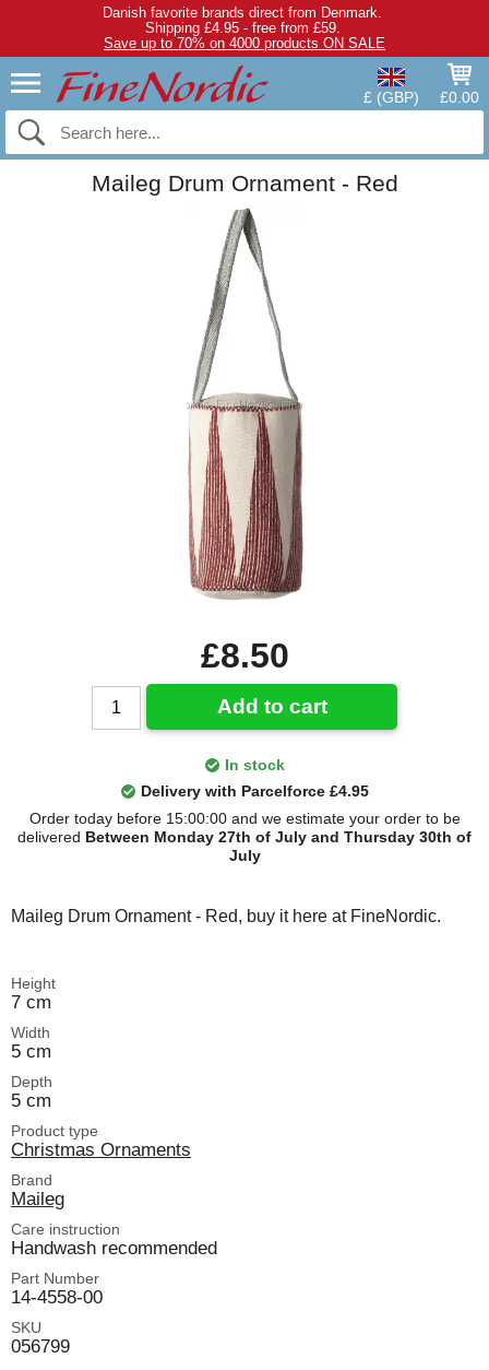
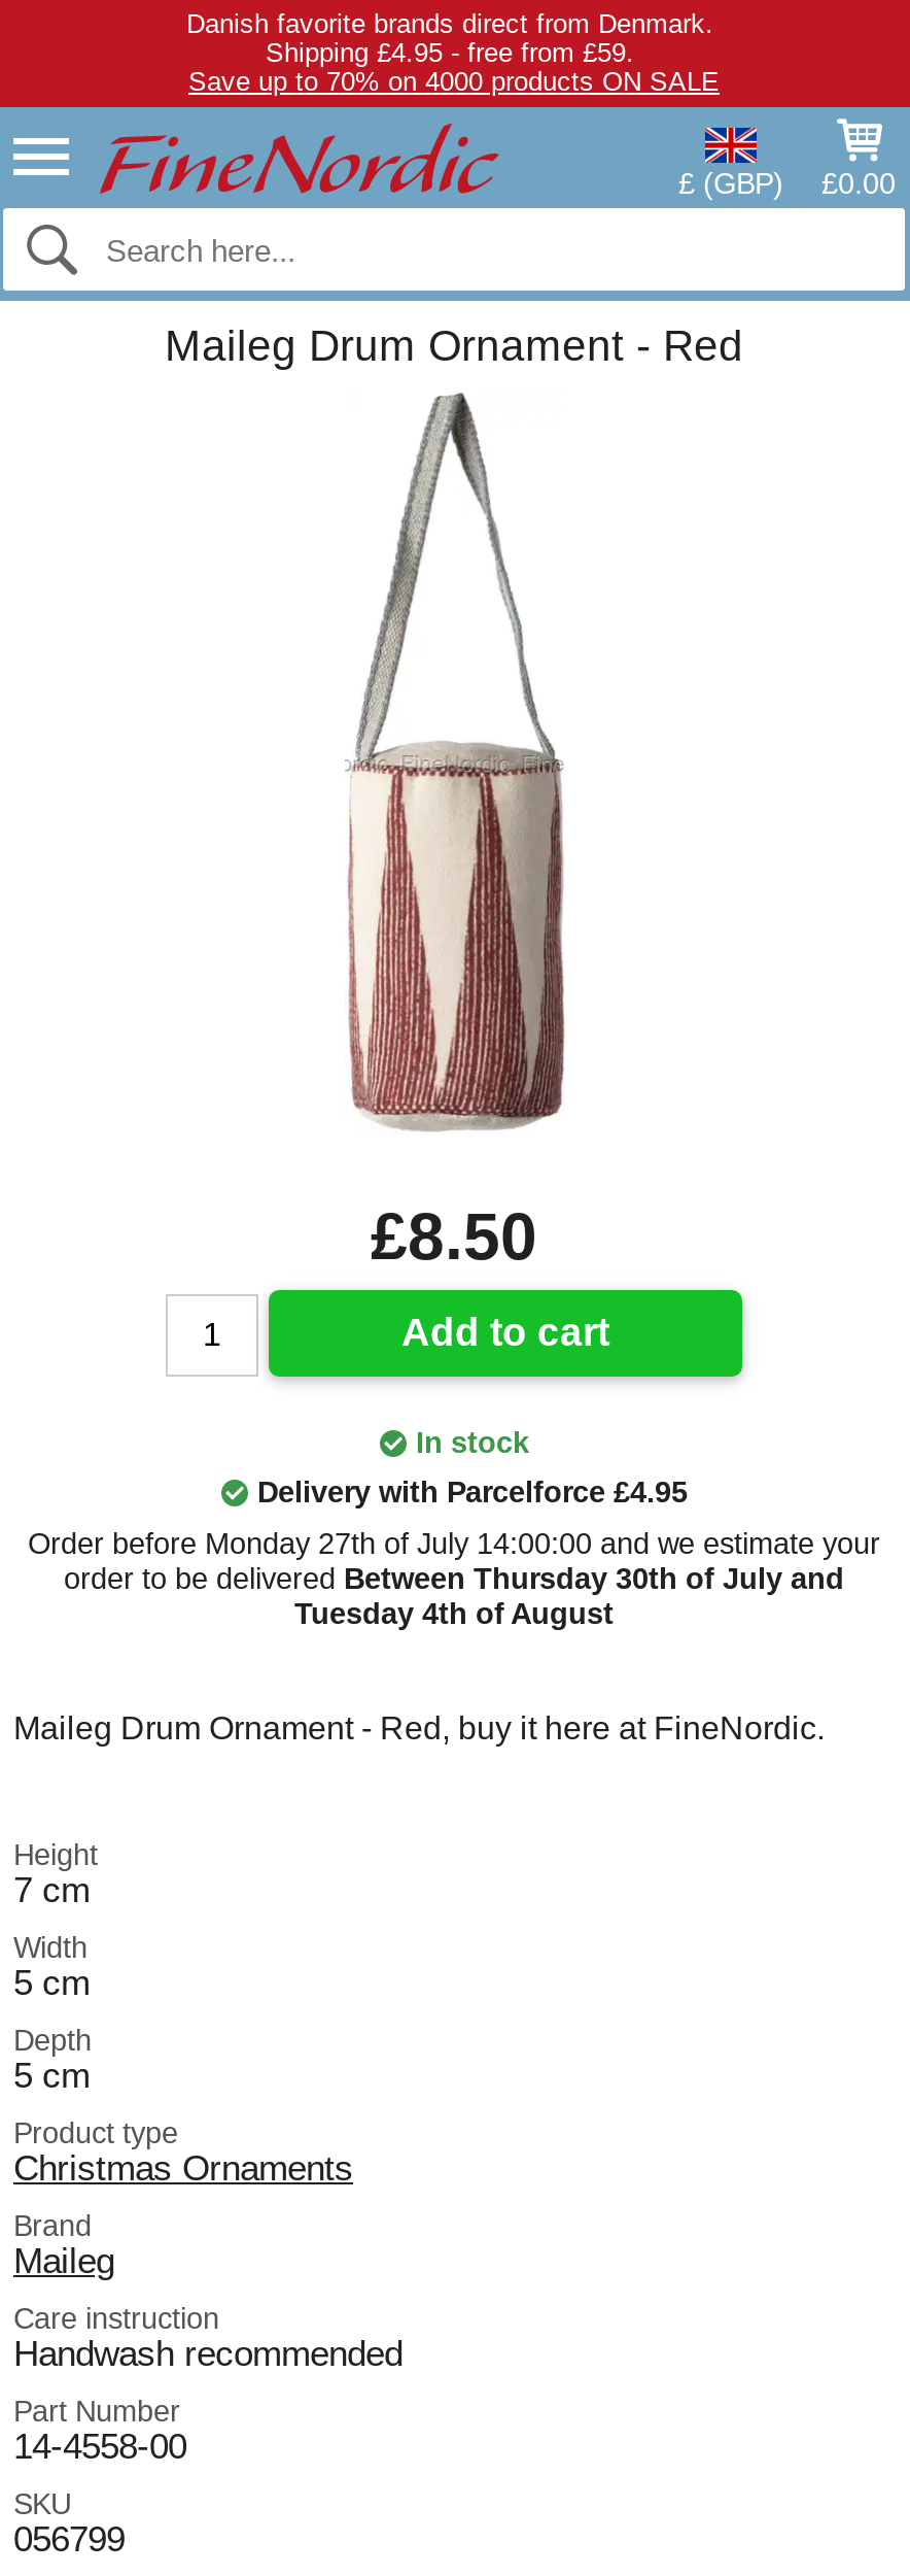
- Order today before 15:00:00 and we estimate your order to be
- delivered Between Monday 27th of July and Thursday 30th of
- July
+ Order before Monday 27th of July 14:00:00 and we estimate your
+ order to be delivered Between Thursday 30th of July and
+ Tuesday 4th of August
